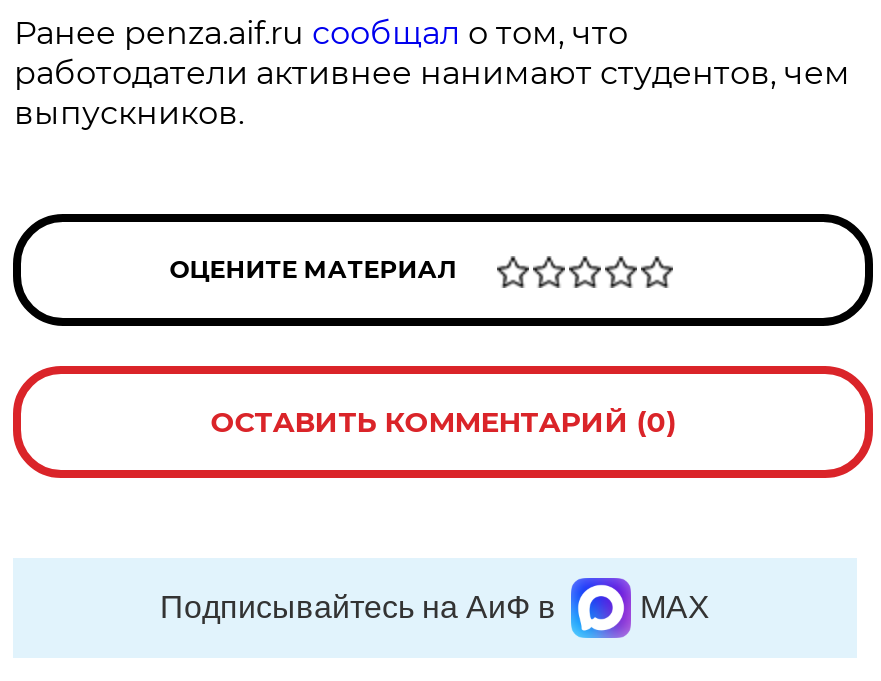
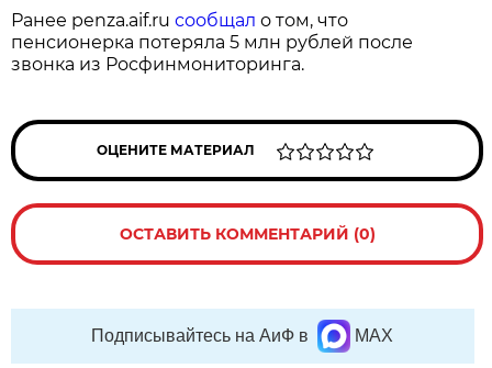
- работодатели активнее нанимают студентов, чем
- выпускников.
+ пенсионерка потеряла 5 млн рублей после
+ звонка из Росфинмониторинга.
